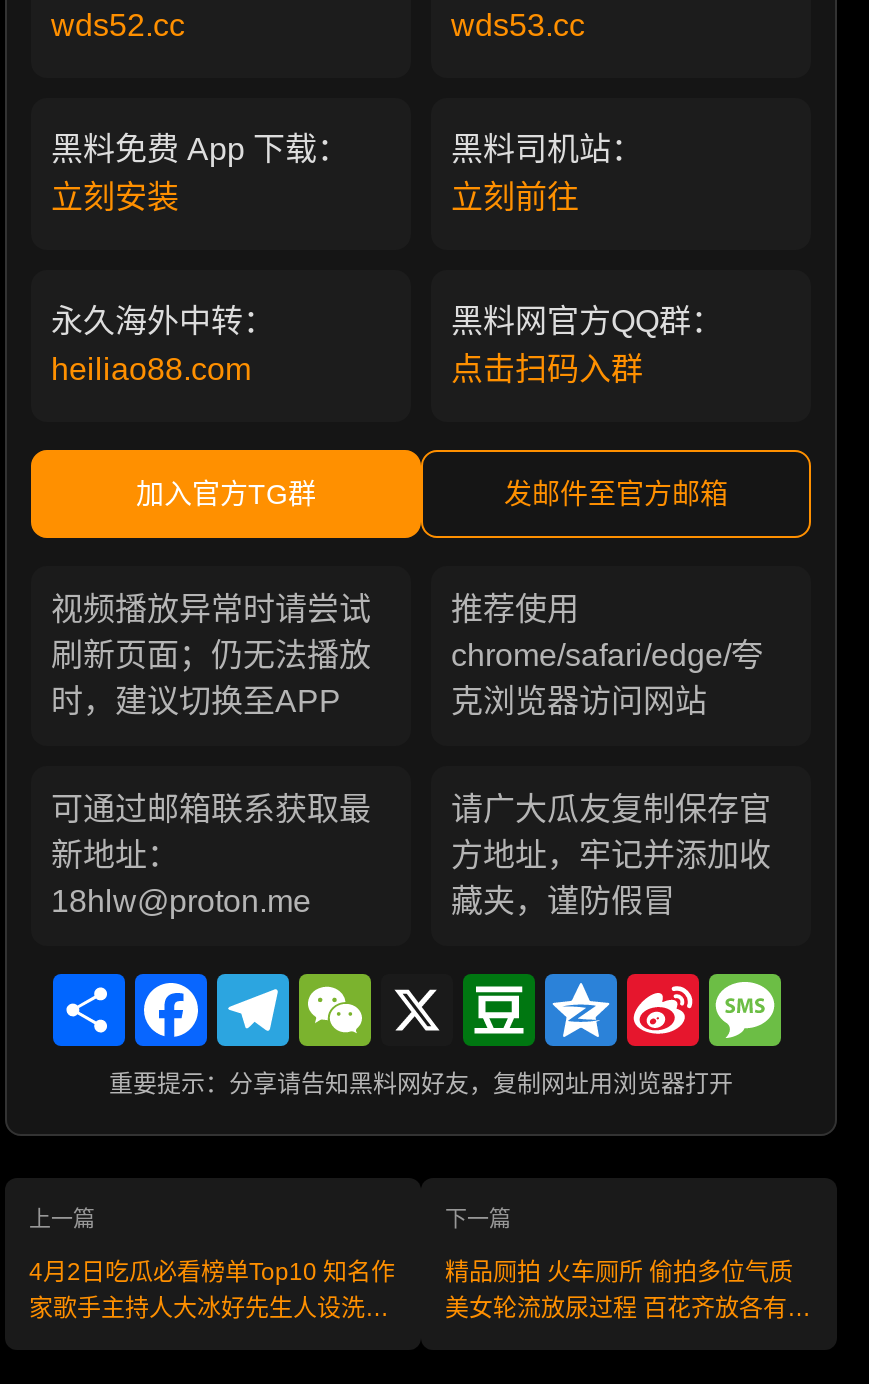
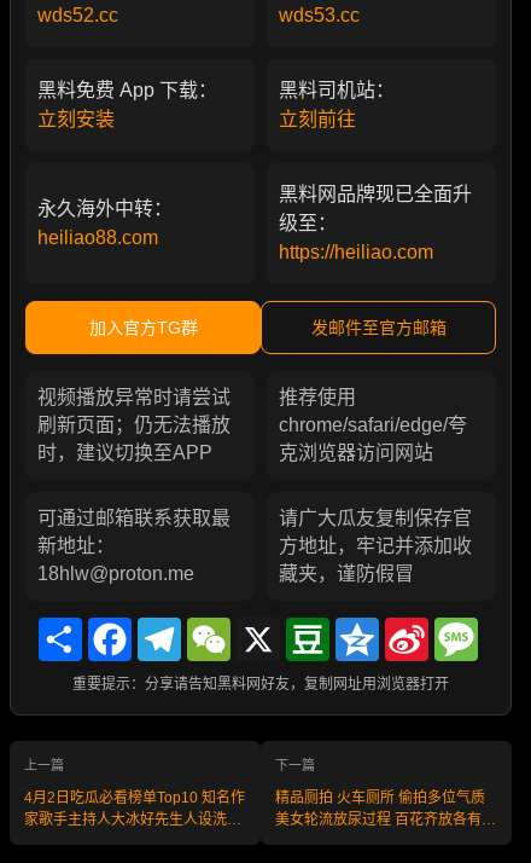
- 黑料网官方QQ群：
- 点击扫码入群
+ 黑料网品牌现已全面升
+ 级至：
+ https://heiliao.com
